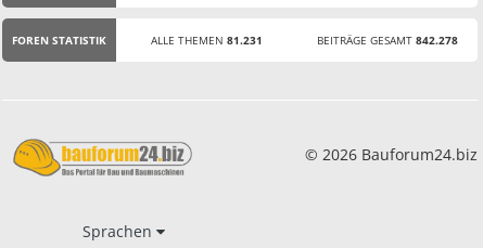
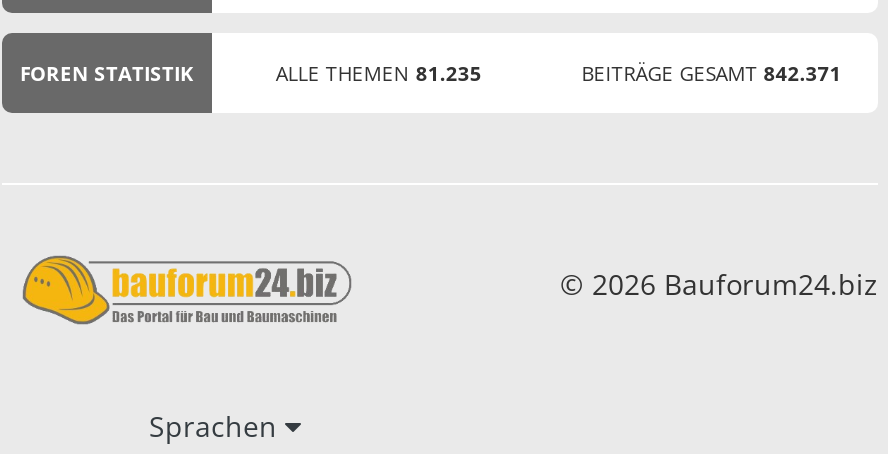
- ALLE THEMEN 81.231
+ ALLE THEMEN 81.235

- BEITRÄGE GESAMT 842.278
+ BEITRÄGE GESAMT 842.371
